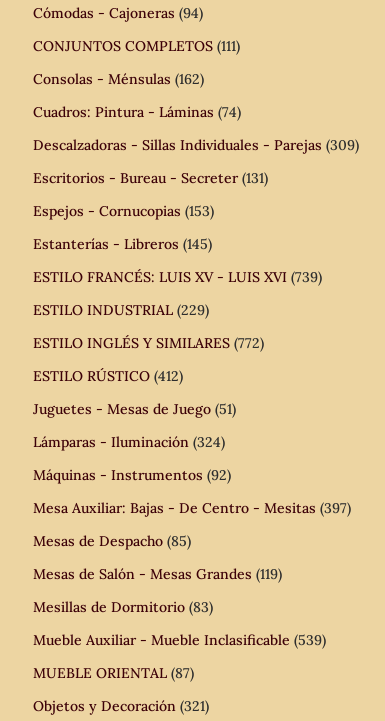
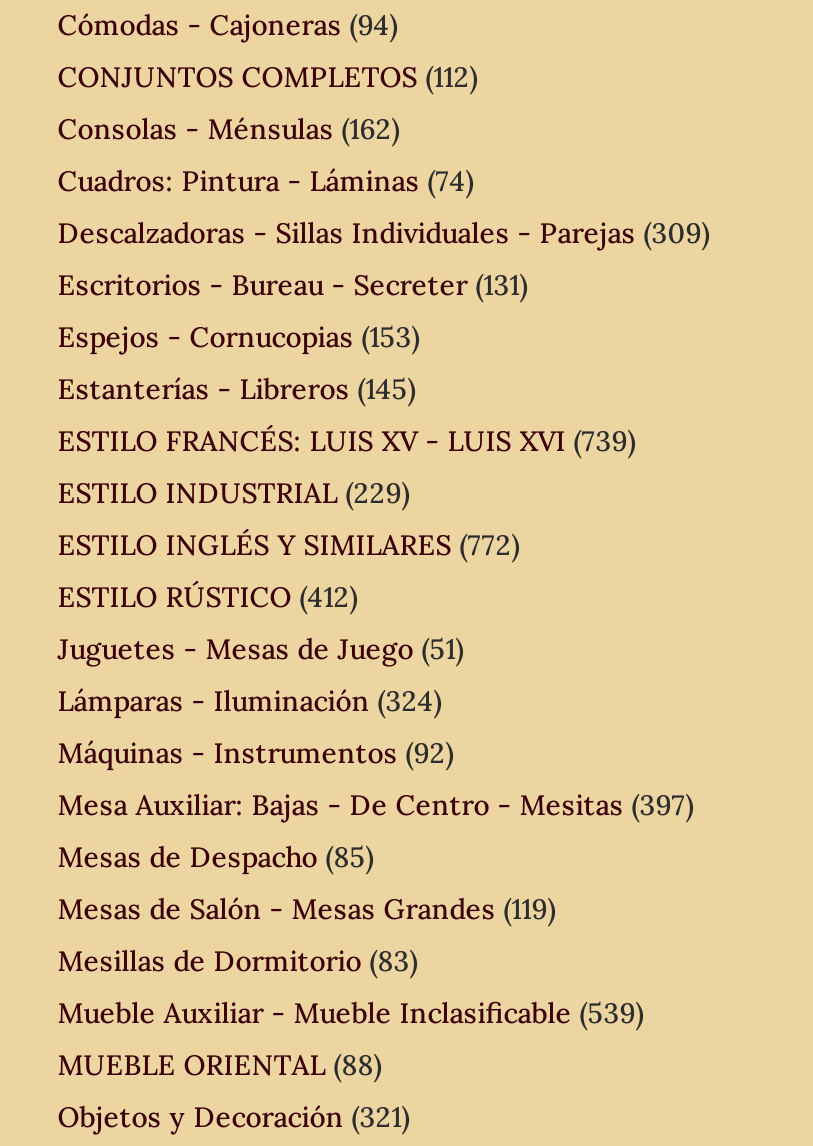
- CONJUNTOS COMPLETOS (111)
+ CONJUNTOS COMPLETOS (112)

- MUEBLE ORIENTAL (87)
+ MUEBLE ORIENTAL (88)
